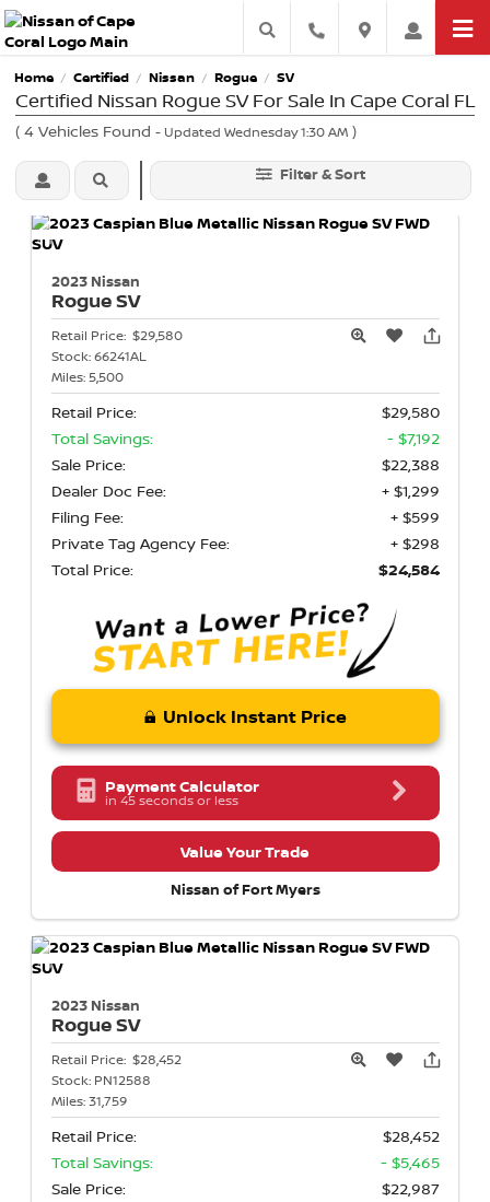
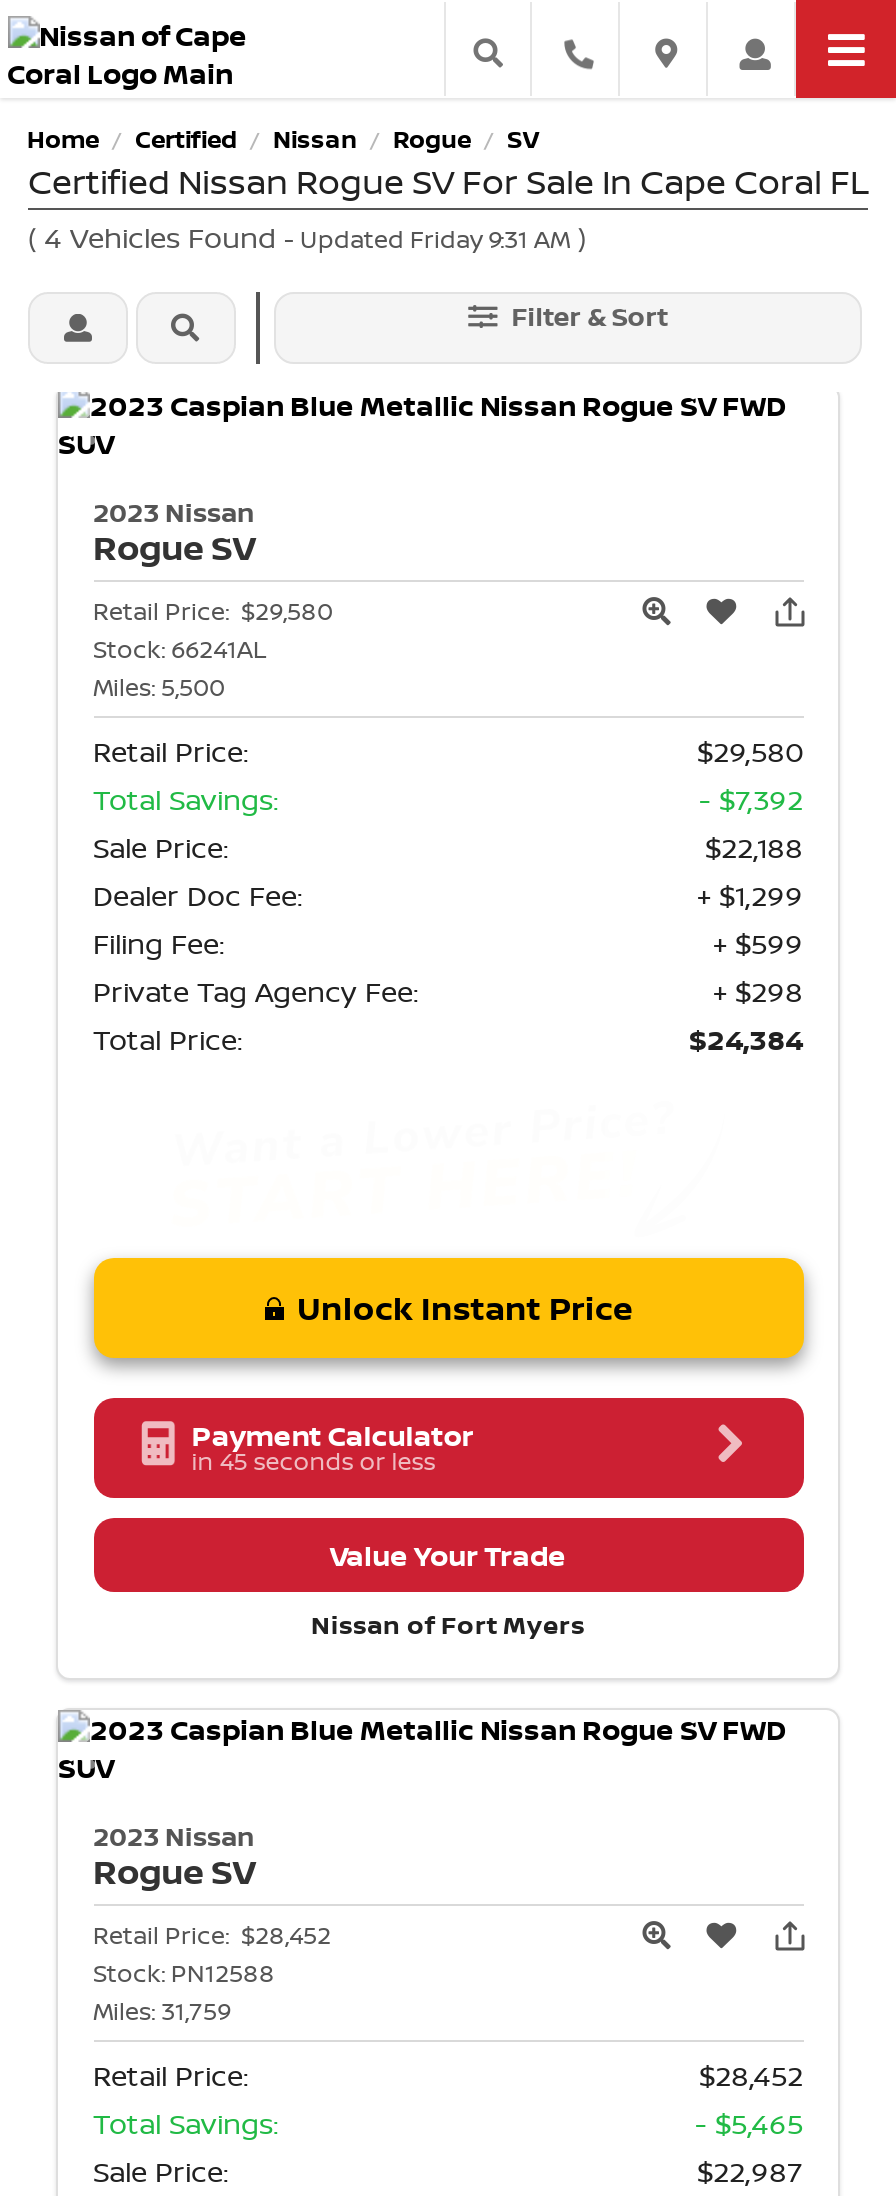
- (4 Vehicles Found - Updated Wednesday 1:30 AM)
+ (4 Vehicles Found - Updated Friday 9:31 AM)

- - $7,192
+ - $7,392

- $22,388
+ $22,188

- $24,584
+ $24,384

- [image]
